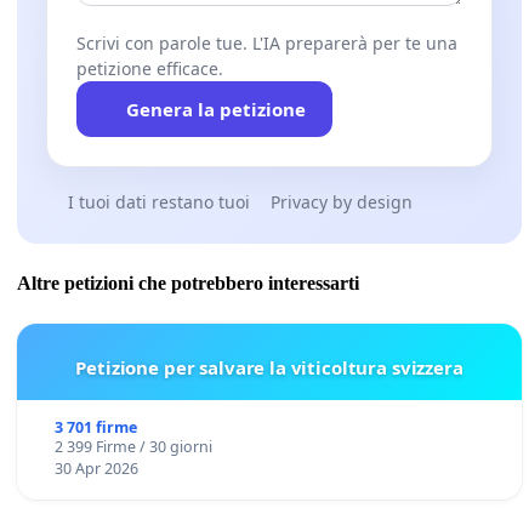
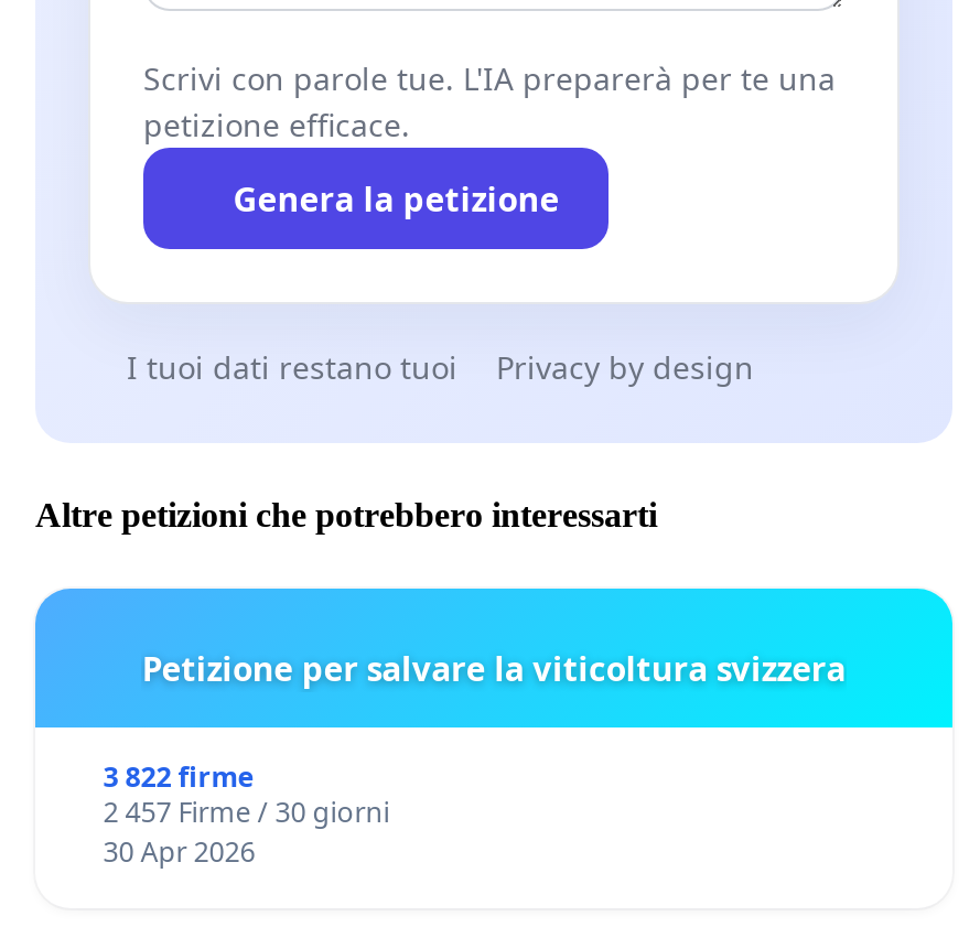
- 3 701 firme
+ 3 822 firme

- 2 399 Firme / 30 giorni
+ 2 457 Firme / 30 giorni
